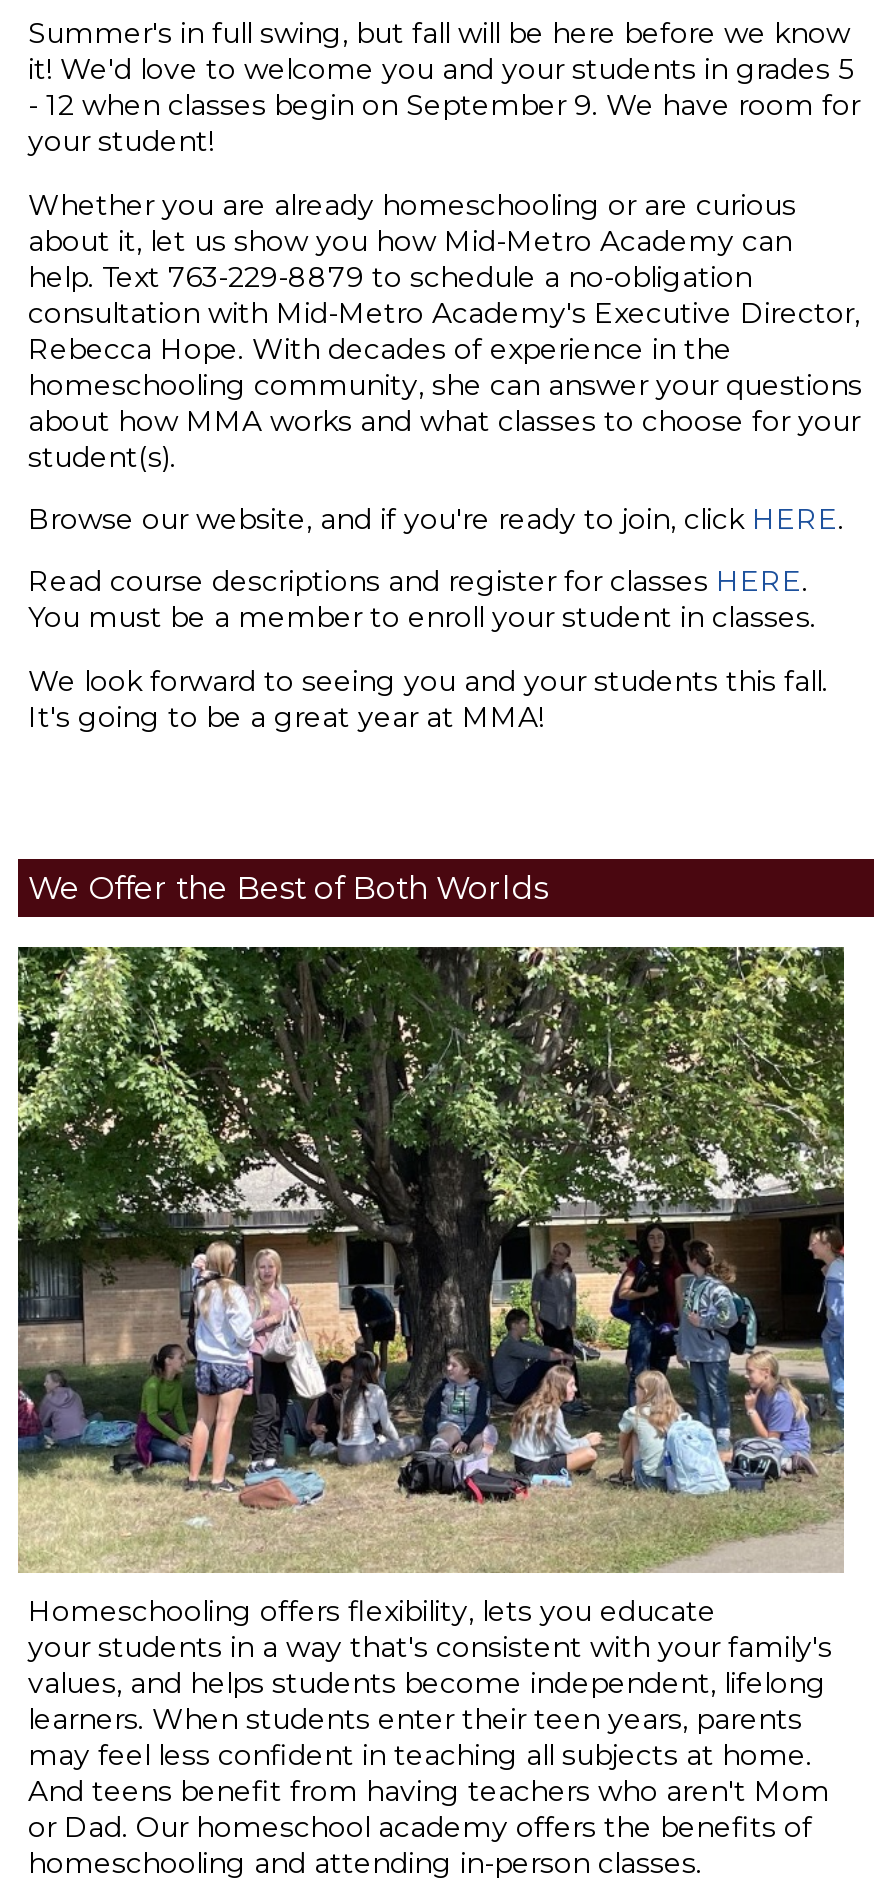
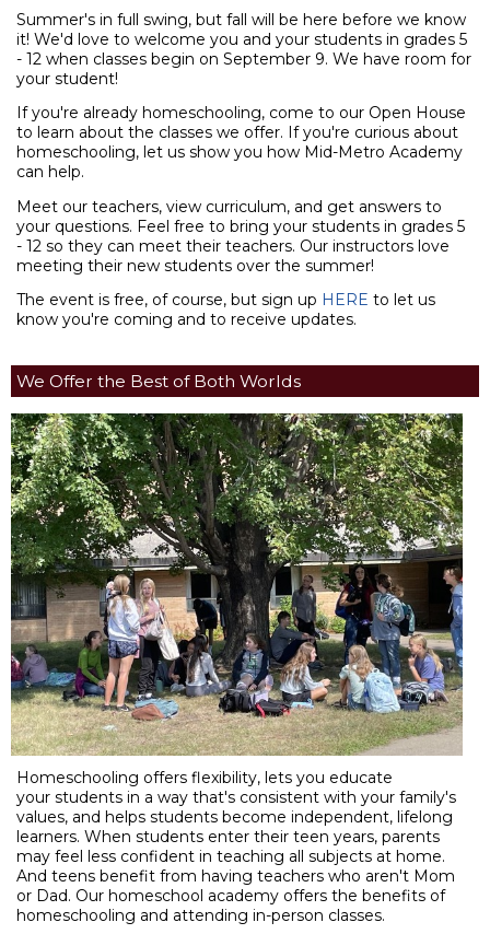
- Whether you are already homeschooling or are curious
- about it, let us show you how Mid-Metro Academy can
- help. Text 763-229-8879 to schedule a no-obligation
- consultation with Mid-Metro Academy's Executive Director,
- Rebecca Hope. With decades of experience in the
- homeschooling community, she can answer your questions
- about how MMA works and what classes to choose for your
- student(s).
- Browse our website, and if you're ready to join, click HERE.
- Read course descriptions and register for classes HERE.
- You must be a member to enroll your student in classes.
- We look forward to seeing you and your students this fall.
- It's going to be a great year at MMA!
+ If you're already homeschooling, come to our Open House
+ to learn about the classes we offer. If you're curious about
+ homeschooling, let us show you how Mid-Metro Academy
+ can help.
+ Meet our teachers, view curriculum, and get answers to
+ your questions. Feel free to bring your students in grades 5
+ - 12 so they can meet their teachers. Our instructors love
+ meeting their new students over the summer!
+ The event is free, of course, but sign up HERE to let us
+ know you're coming and to receive updates.
